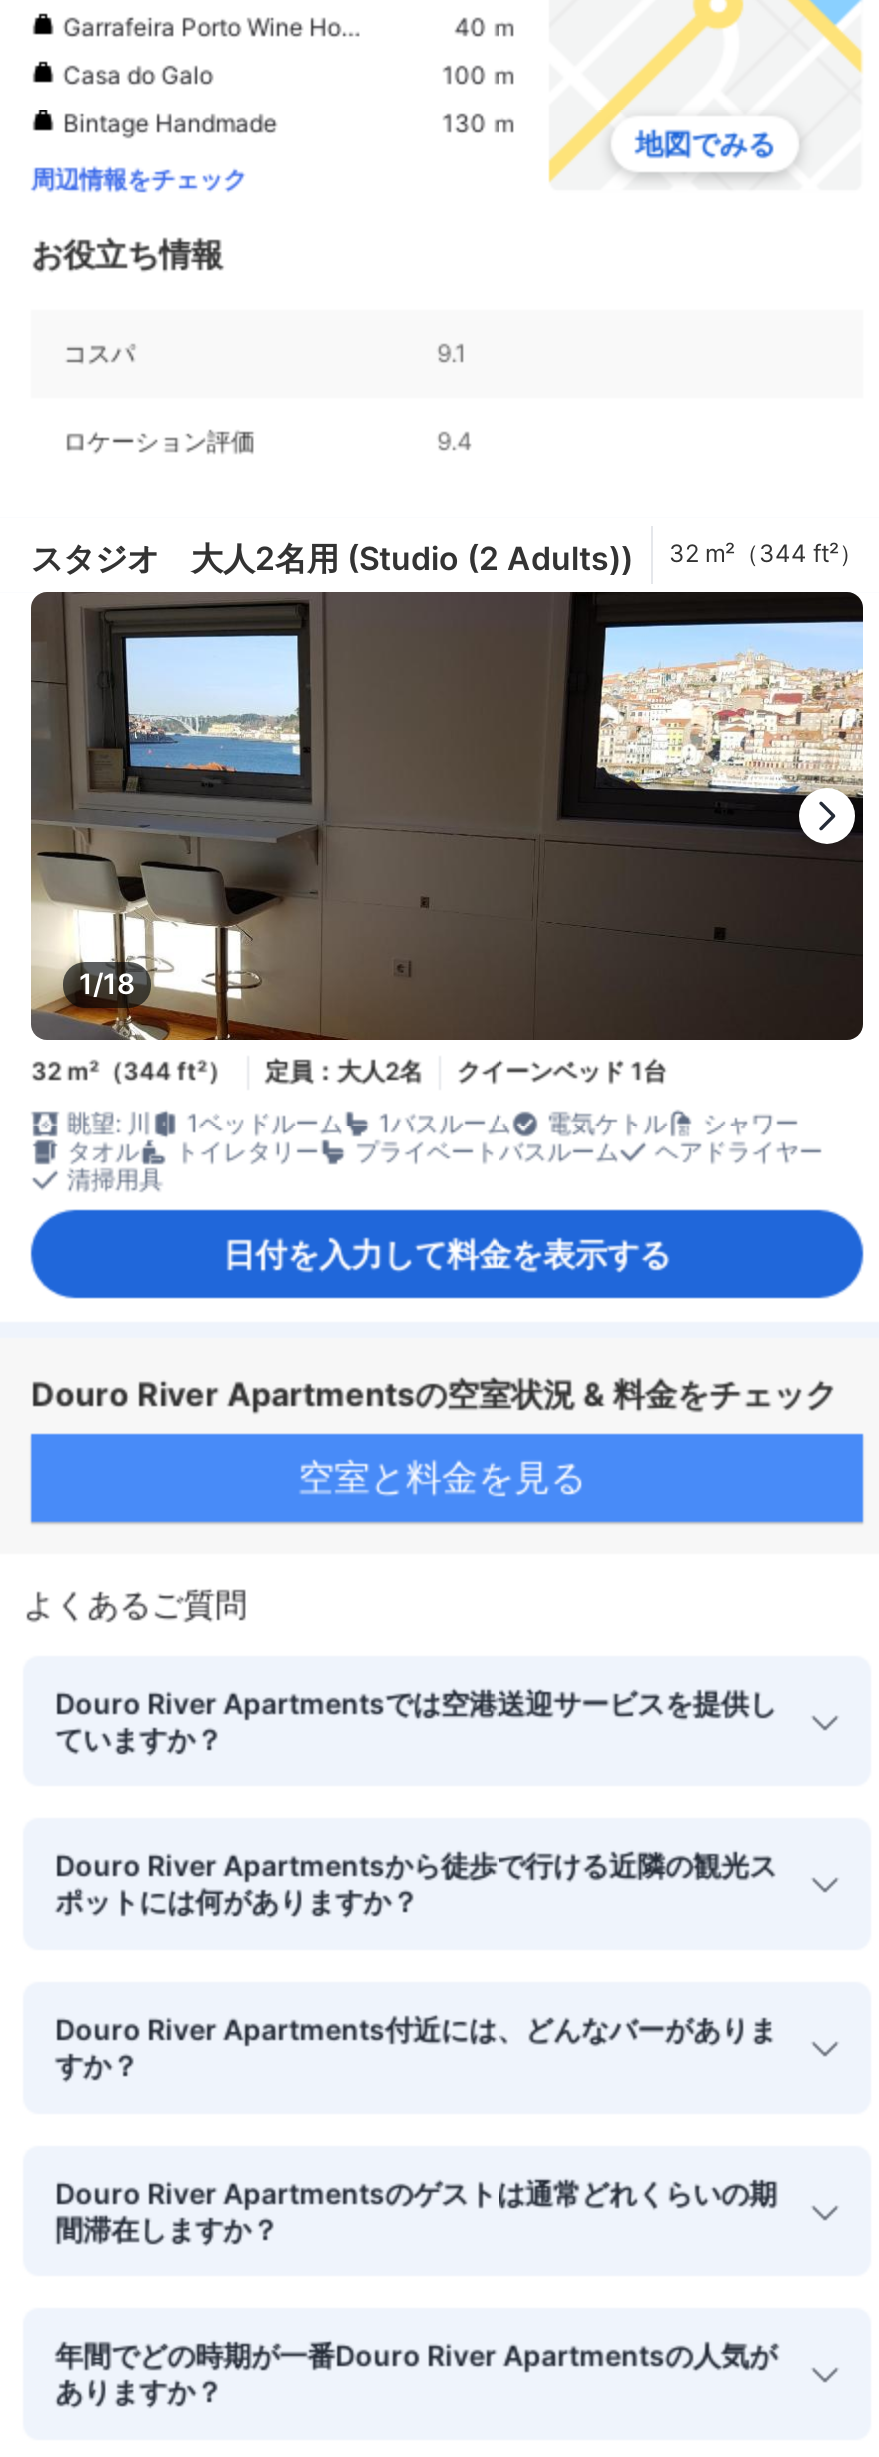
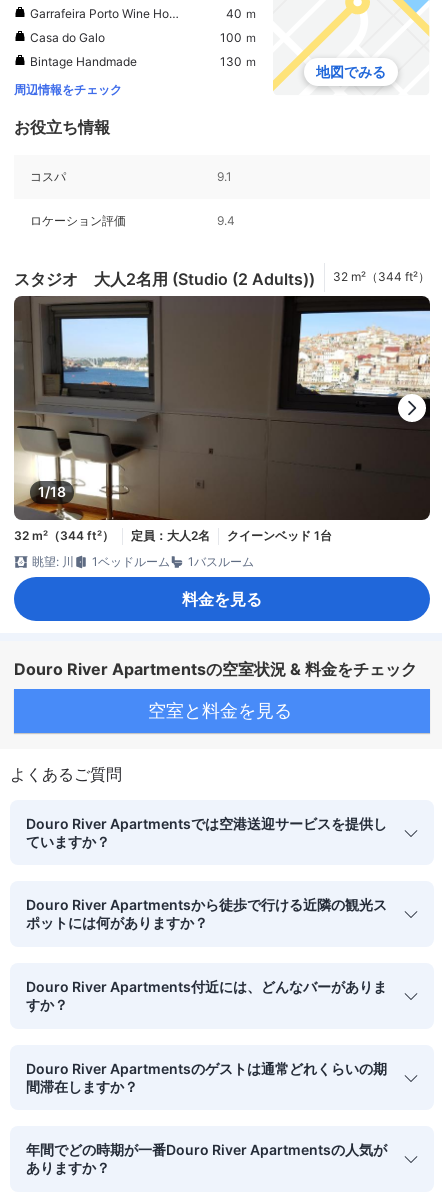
- 電気ケトル
- シャワー
- タオル
- トイレタリー
- プライベートバスルーム
- ヘアドライヤー
- 清掃用具
- 日付を入力して料金を表示する
+ 料金を見る
